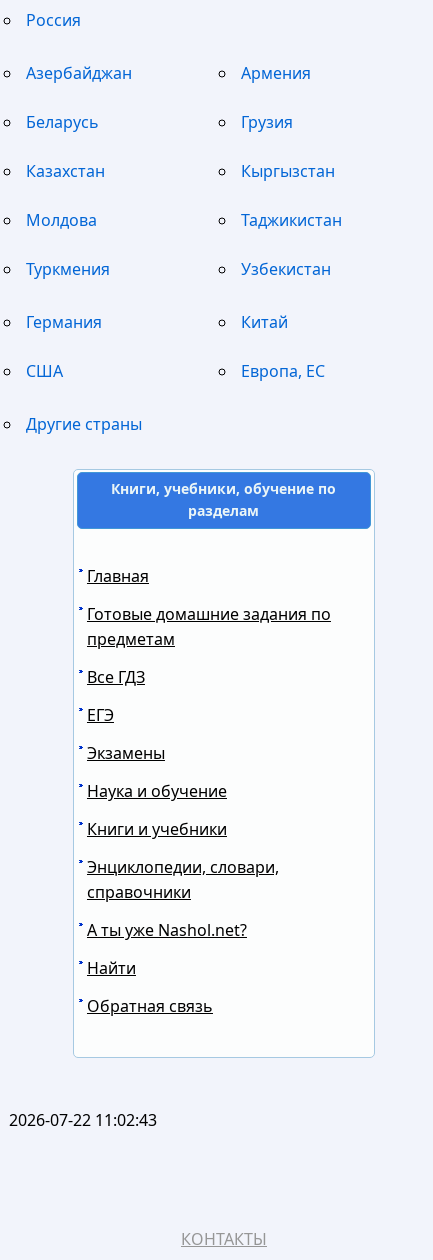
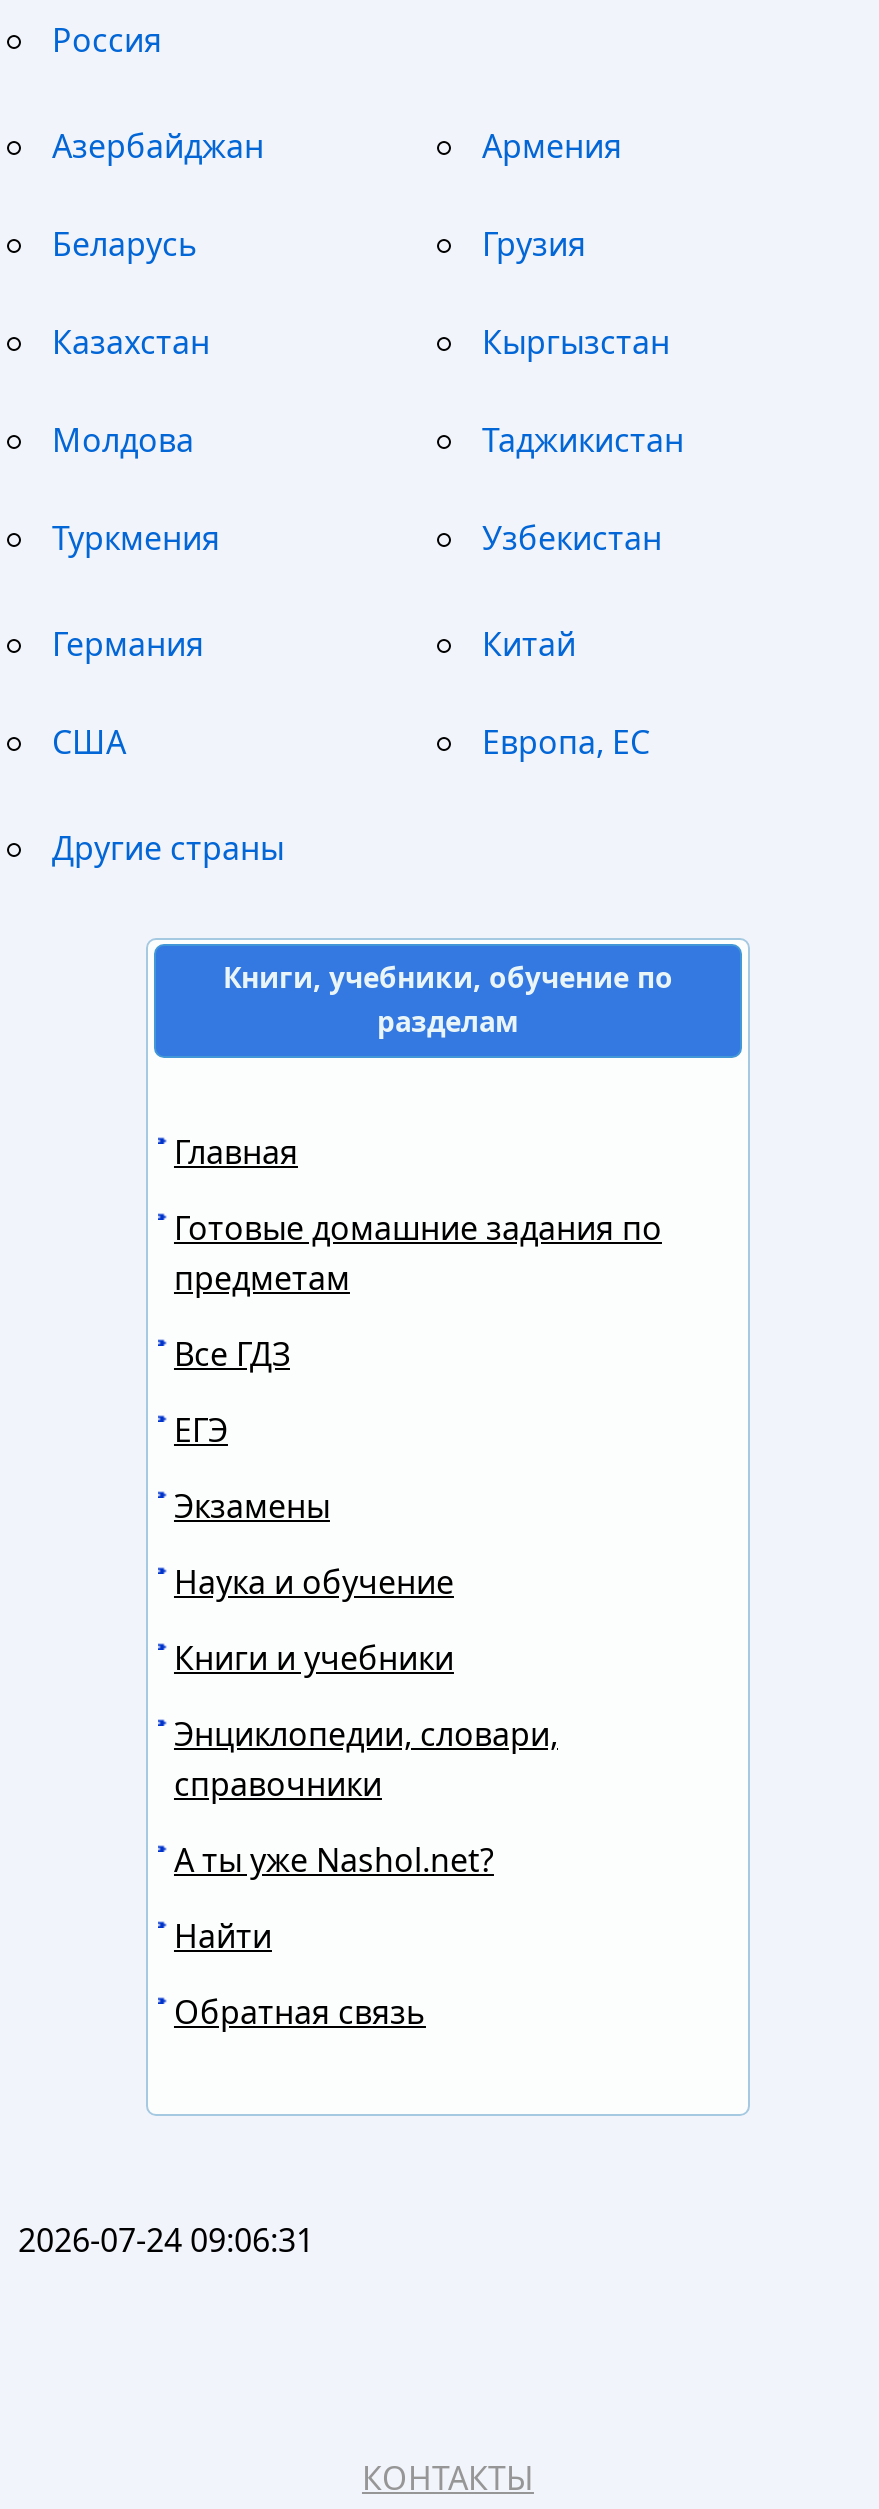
- 2026-07-22 11:02:43
+ 2026-07-24 09:06:31
